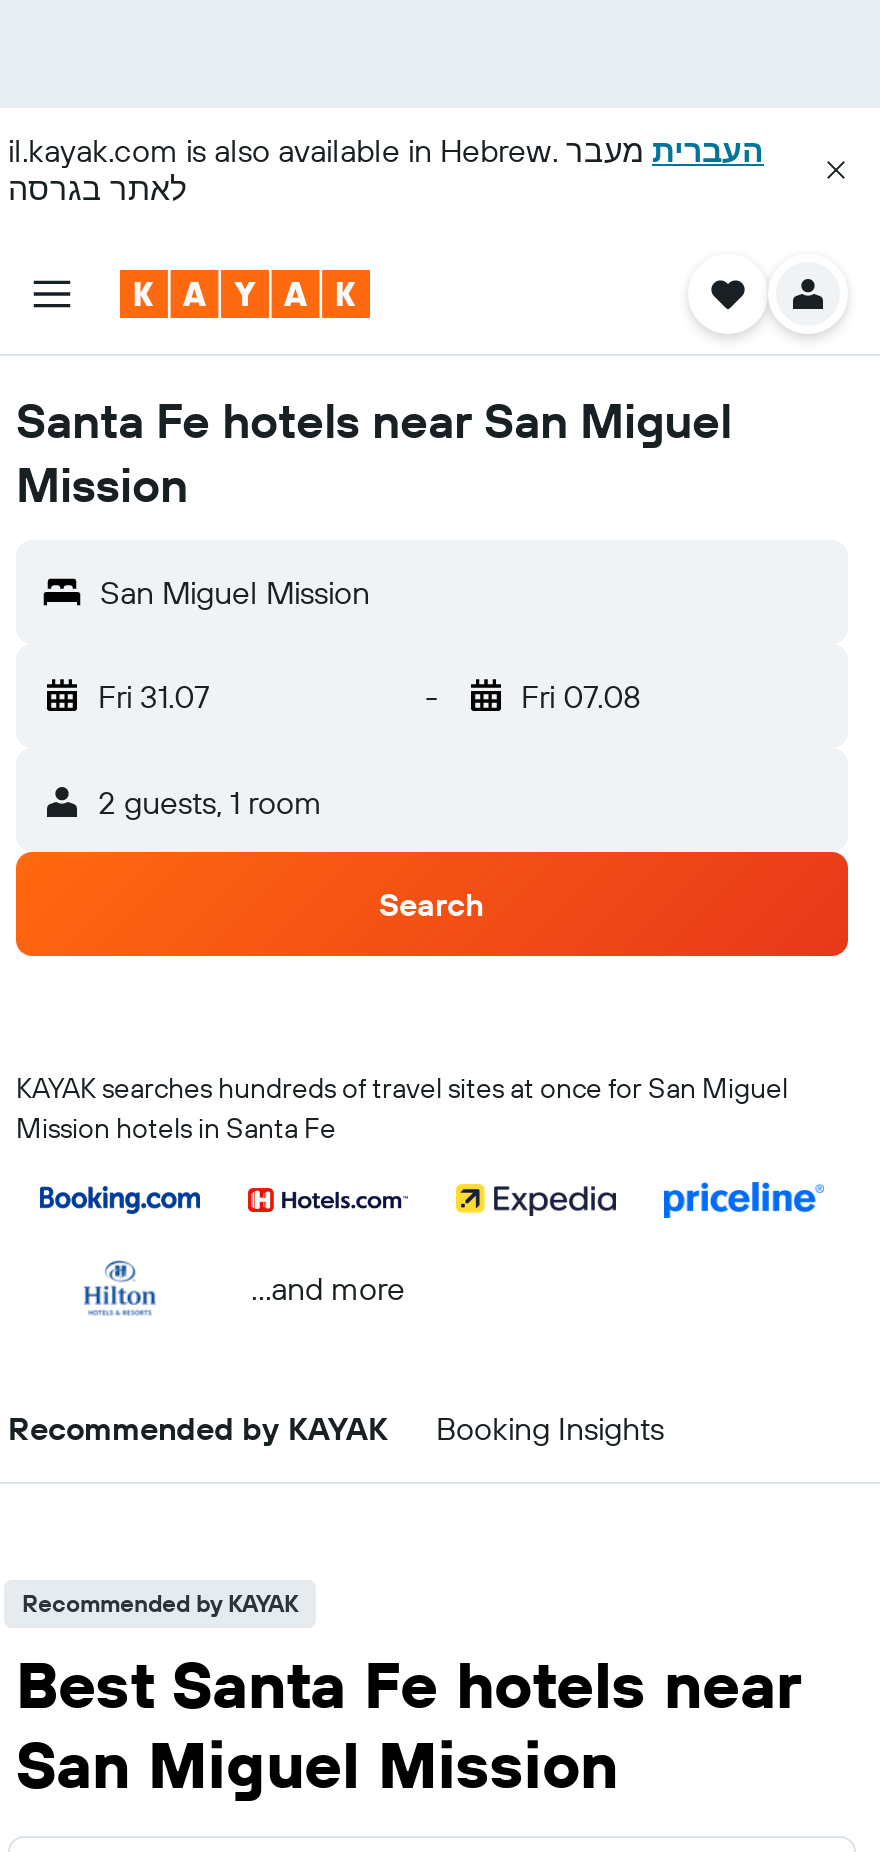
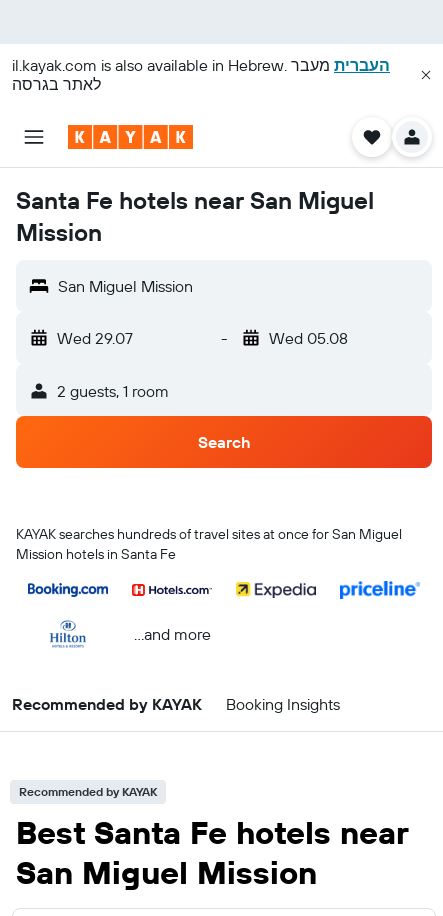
- Fri 31.07
+ Wed 29.07

- Fri 07.08
+ Wed 05.08
